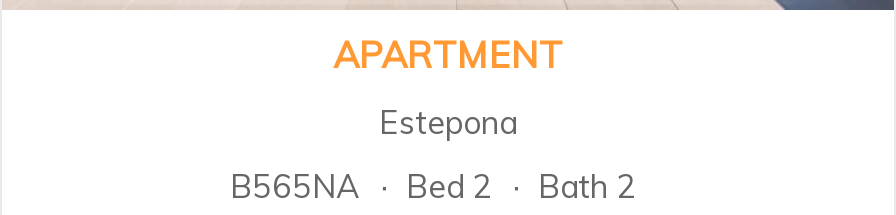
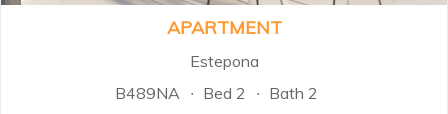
- B565NA Bed 2 Bath 2
+ B489NA Bed 2 Bath 2
